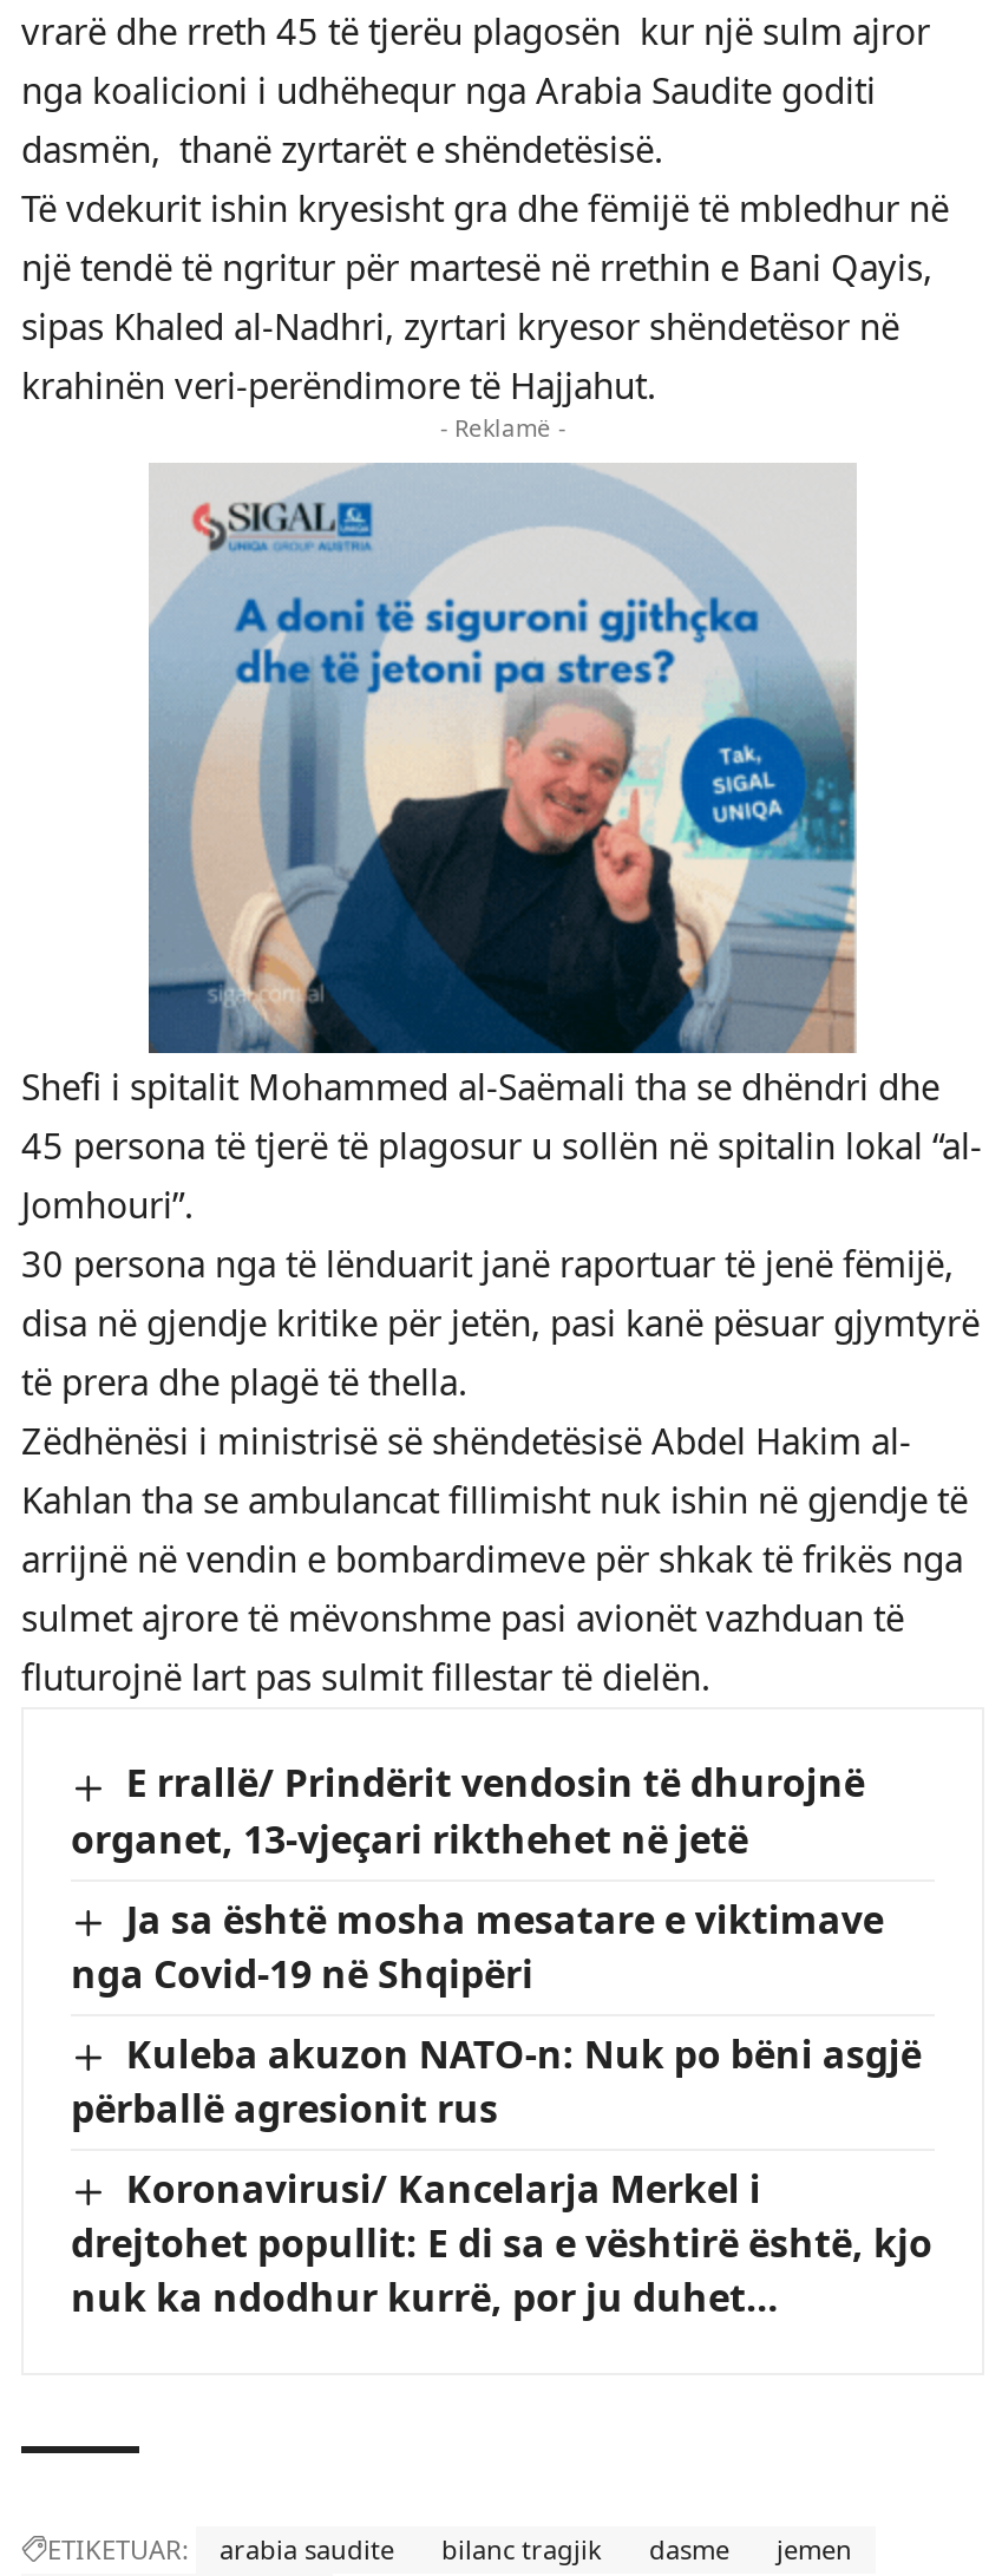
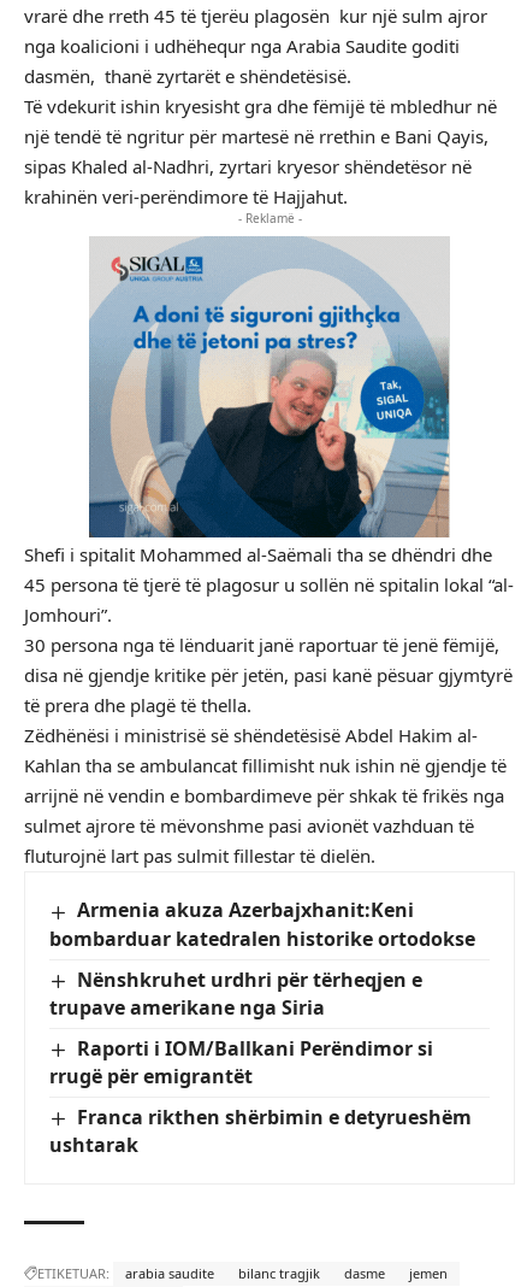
- E rrallë/ Prindërit vendosin të dhurojnë
- organet, 13-vjeçari rikthehet në jetë
+ Armenia akuza Azerbajxhanit:Keni
+ bombarduar katedralen historike ortodokse

- Ja sa është mosha mesatare e viktimave
- nga Covid-19 në Shqipëri
+ Nënshkruhet urdhri për tërheqjen e
+ trupave amerikane nga Siria

- Kuleba akuzon NATO-n: Nuk po bëni asgjë
- përballë agresionit rus
+ Raporti i IOM/Ballkani Perëndimor si
+ rrugë për emigrantët

- Koronavirusi/ Kancelarja Merkel i
- drejtohet popullit: E di sa e vështirë është, kjo
- nuk ka ndodhur kurrë, por ju duhet…
+ Franca rikthen shërbimin e detyrueshëm
+ ushtarak
